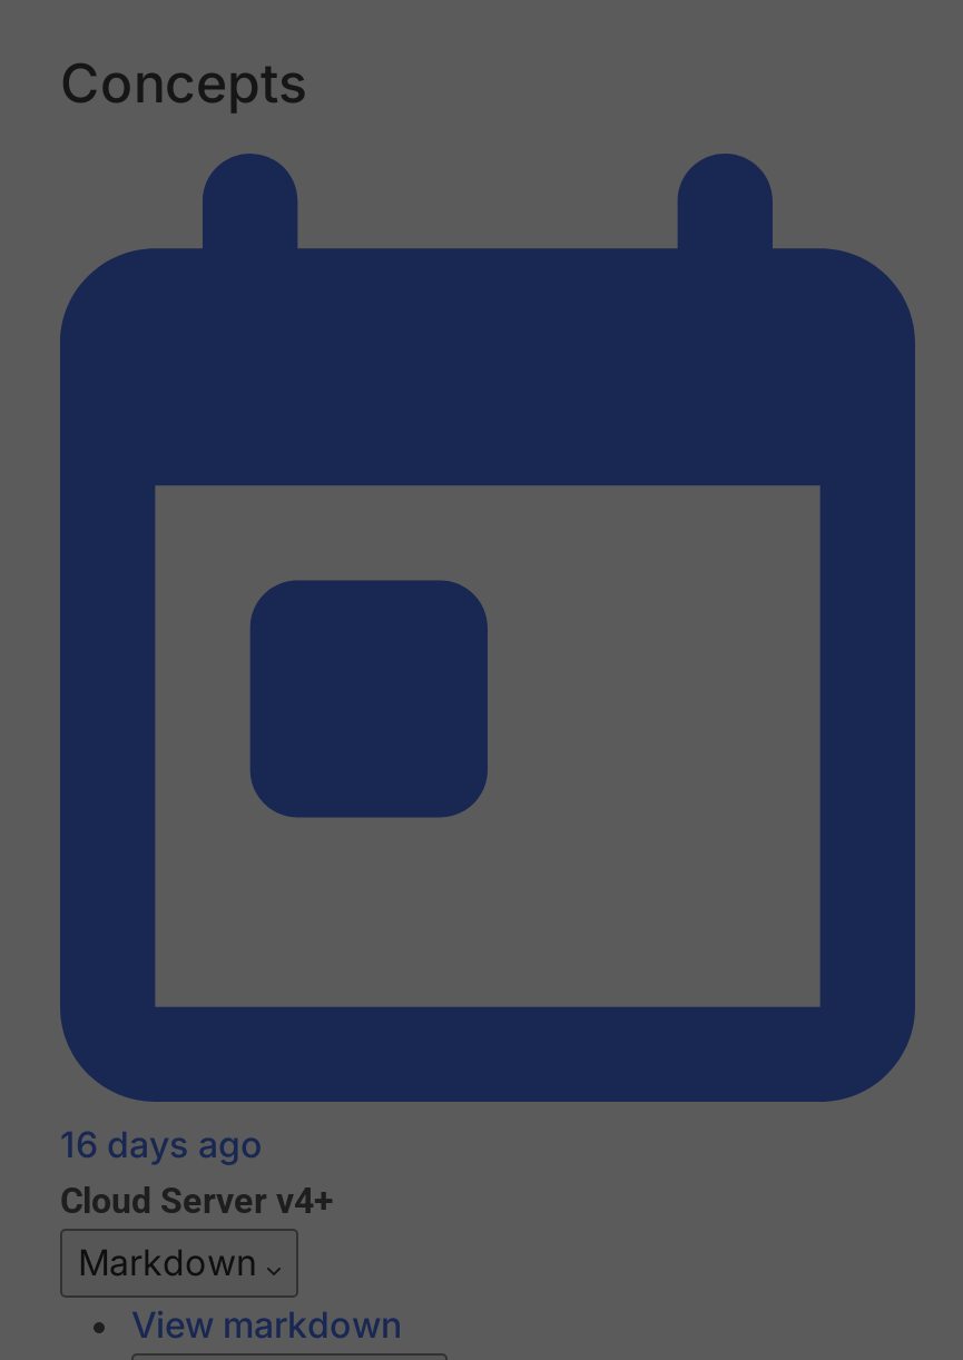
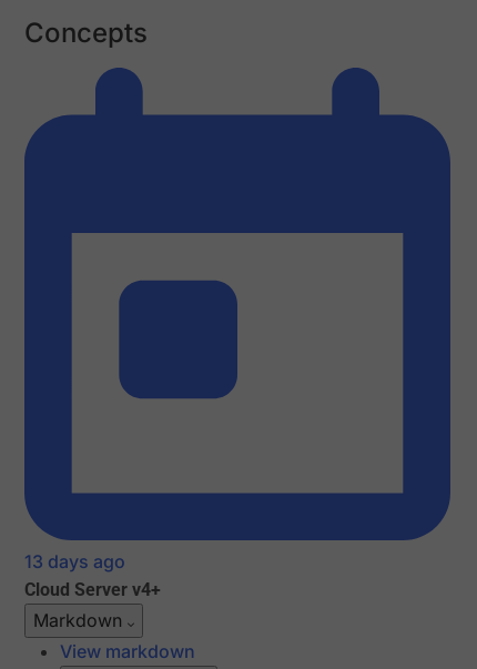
- 16 days ago
+ 13 days ago
